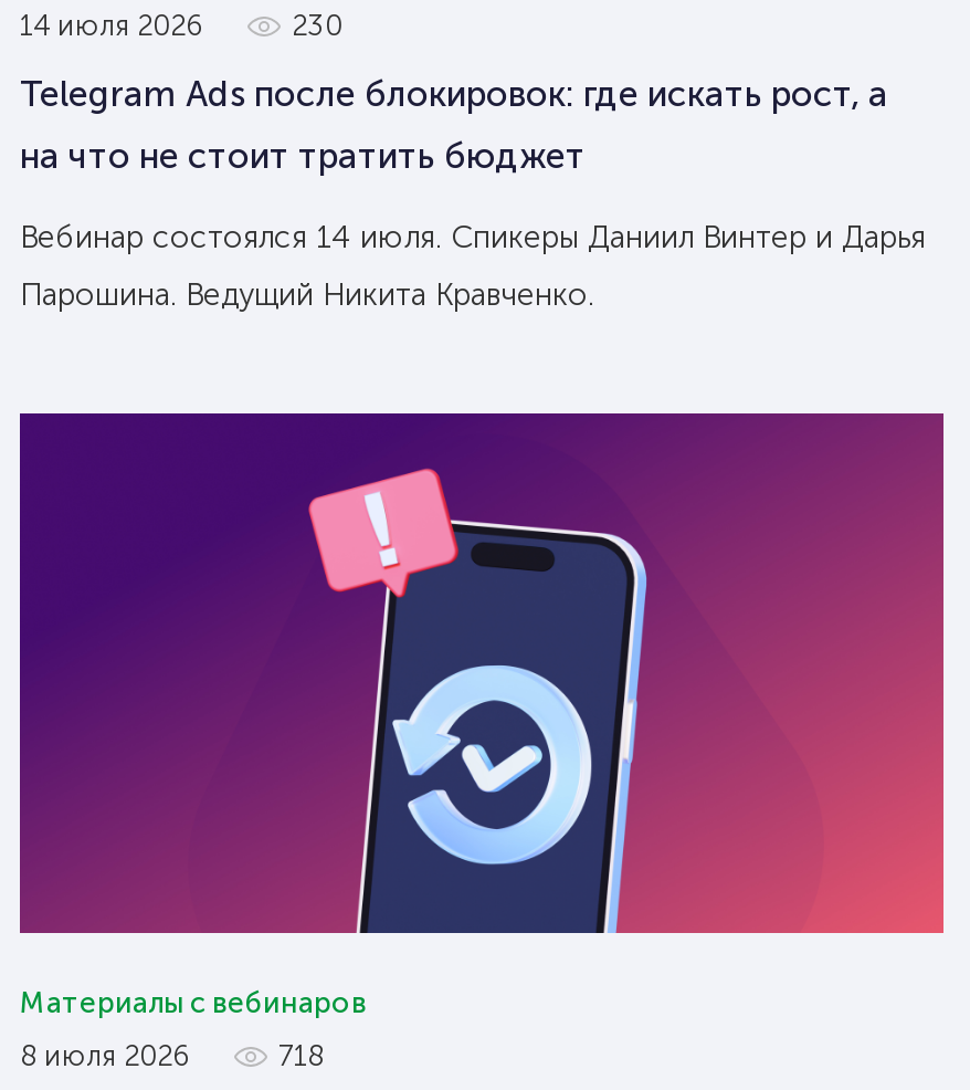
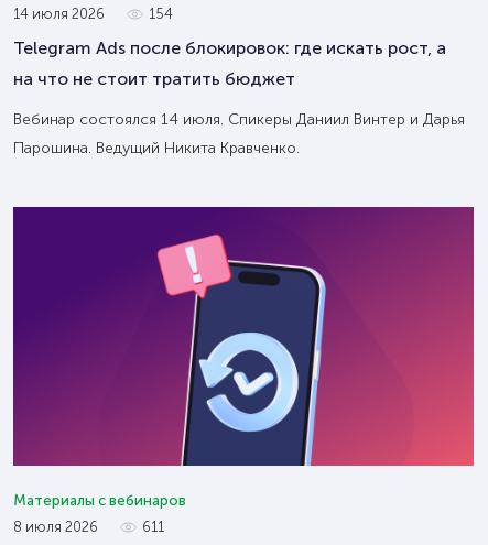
- 230
+ 154

- 718
+ 611
